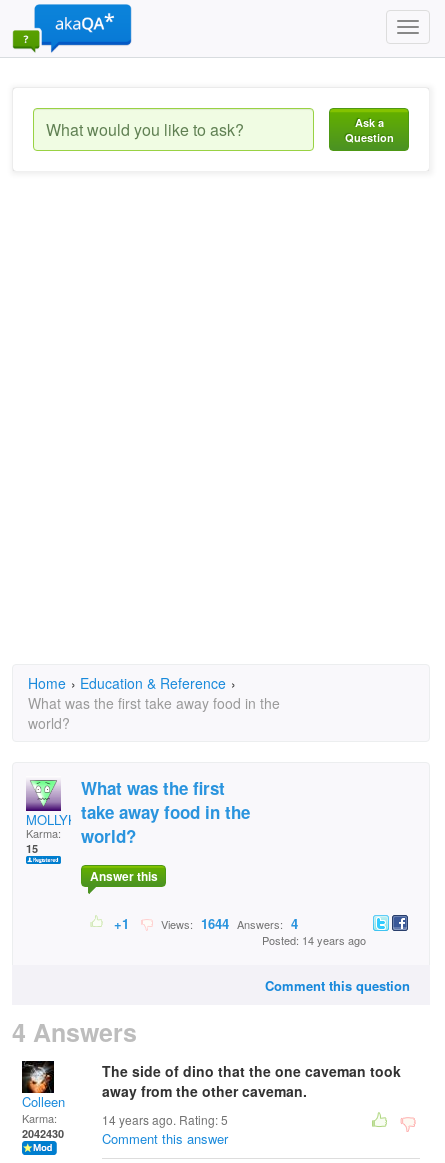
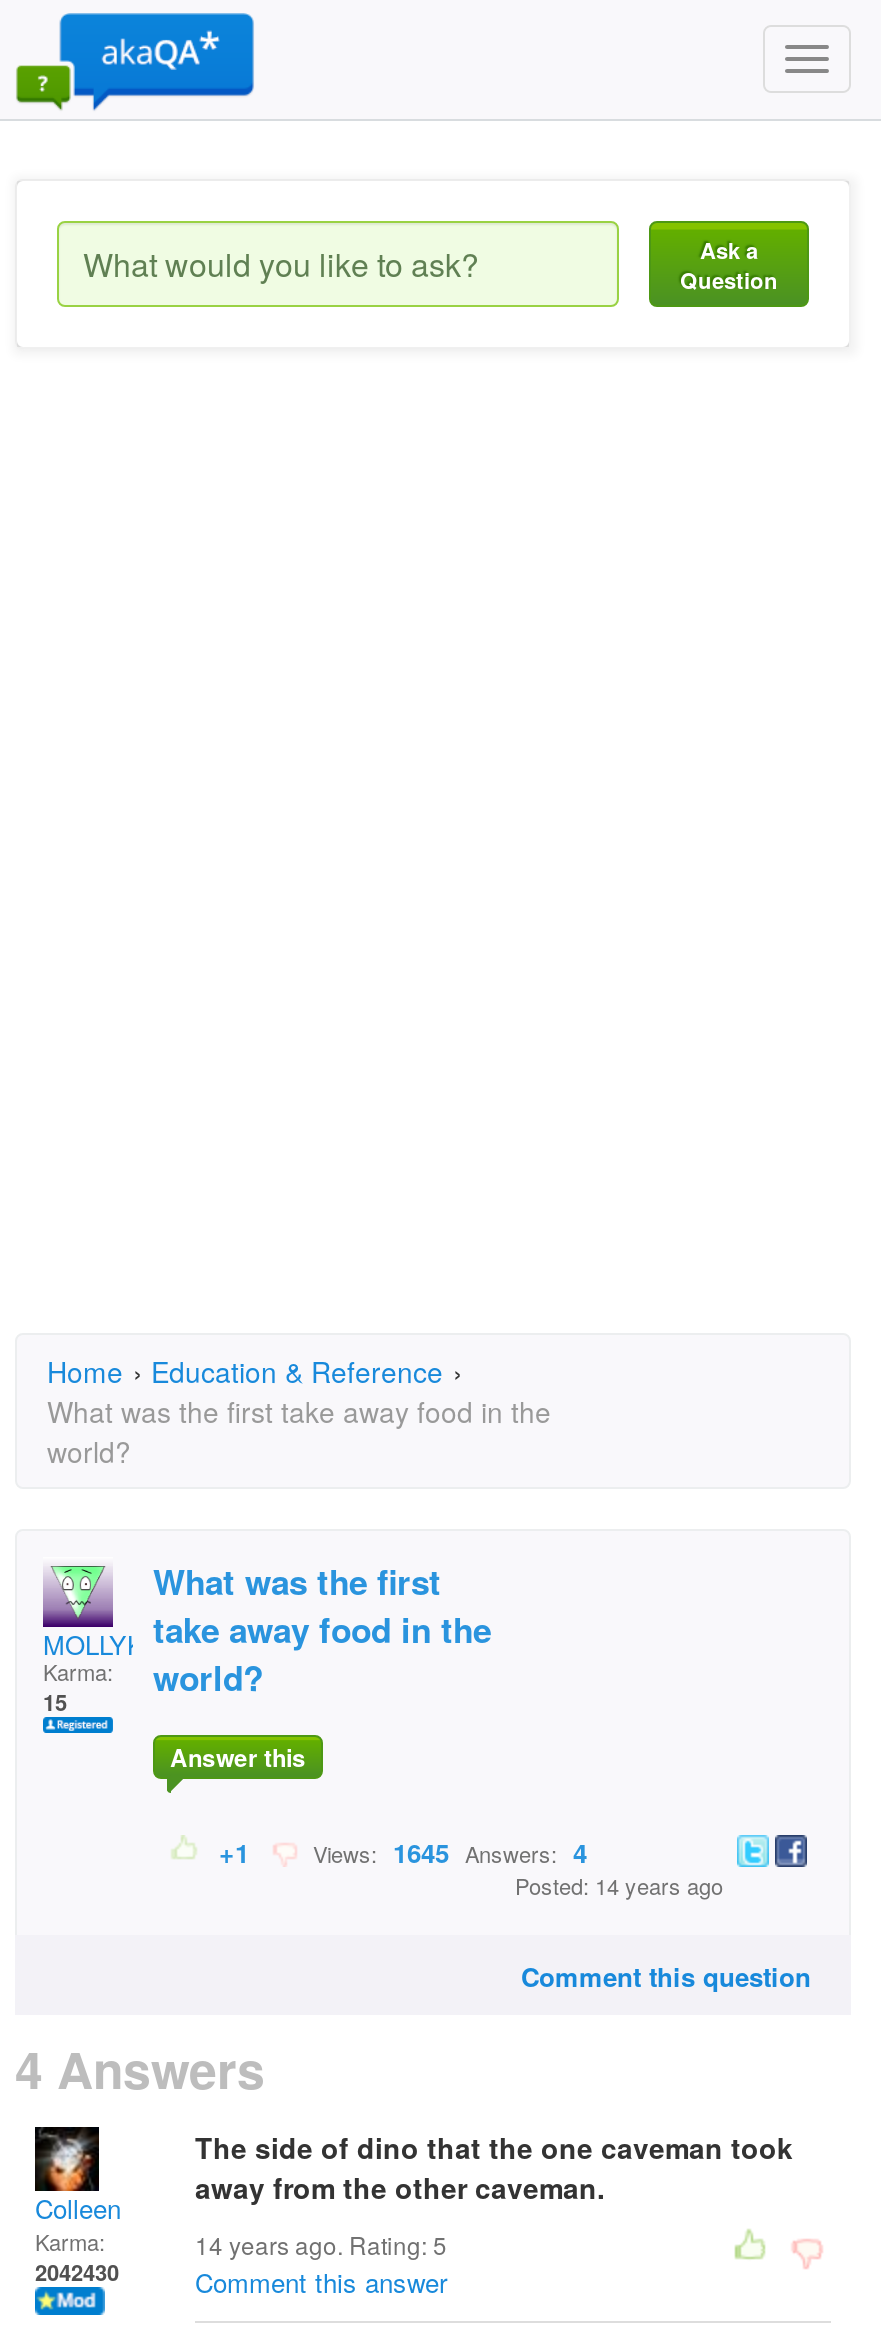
- Views: 1644 Answers: 4
+ Views: 1645 Answers: 4
